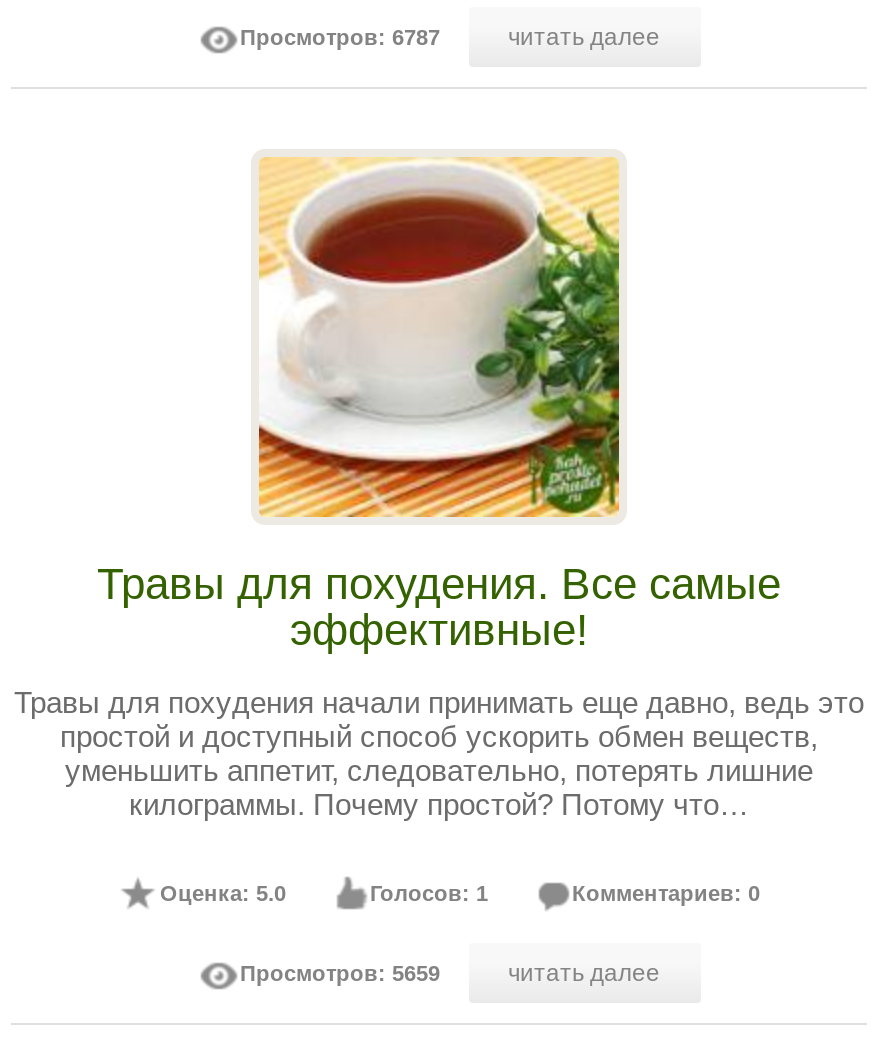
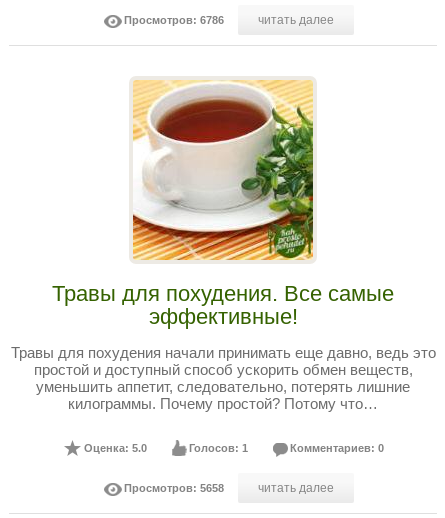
- Просмотров: 6787
+ Просмотров: 6786

- Просмотров: 5659
+ Просмотров: 5658
